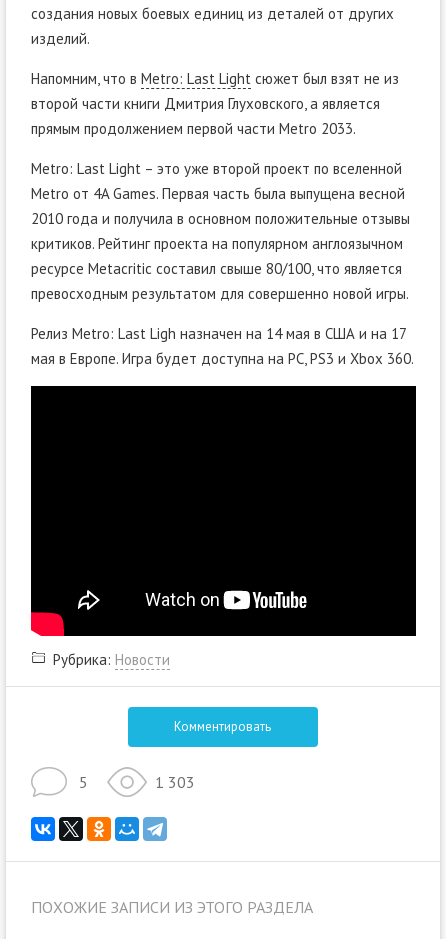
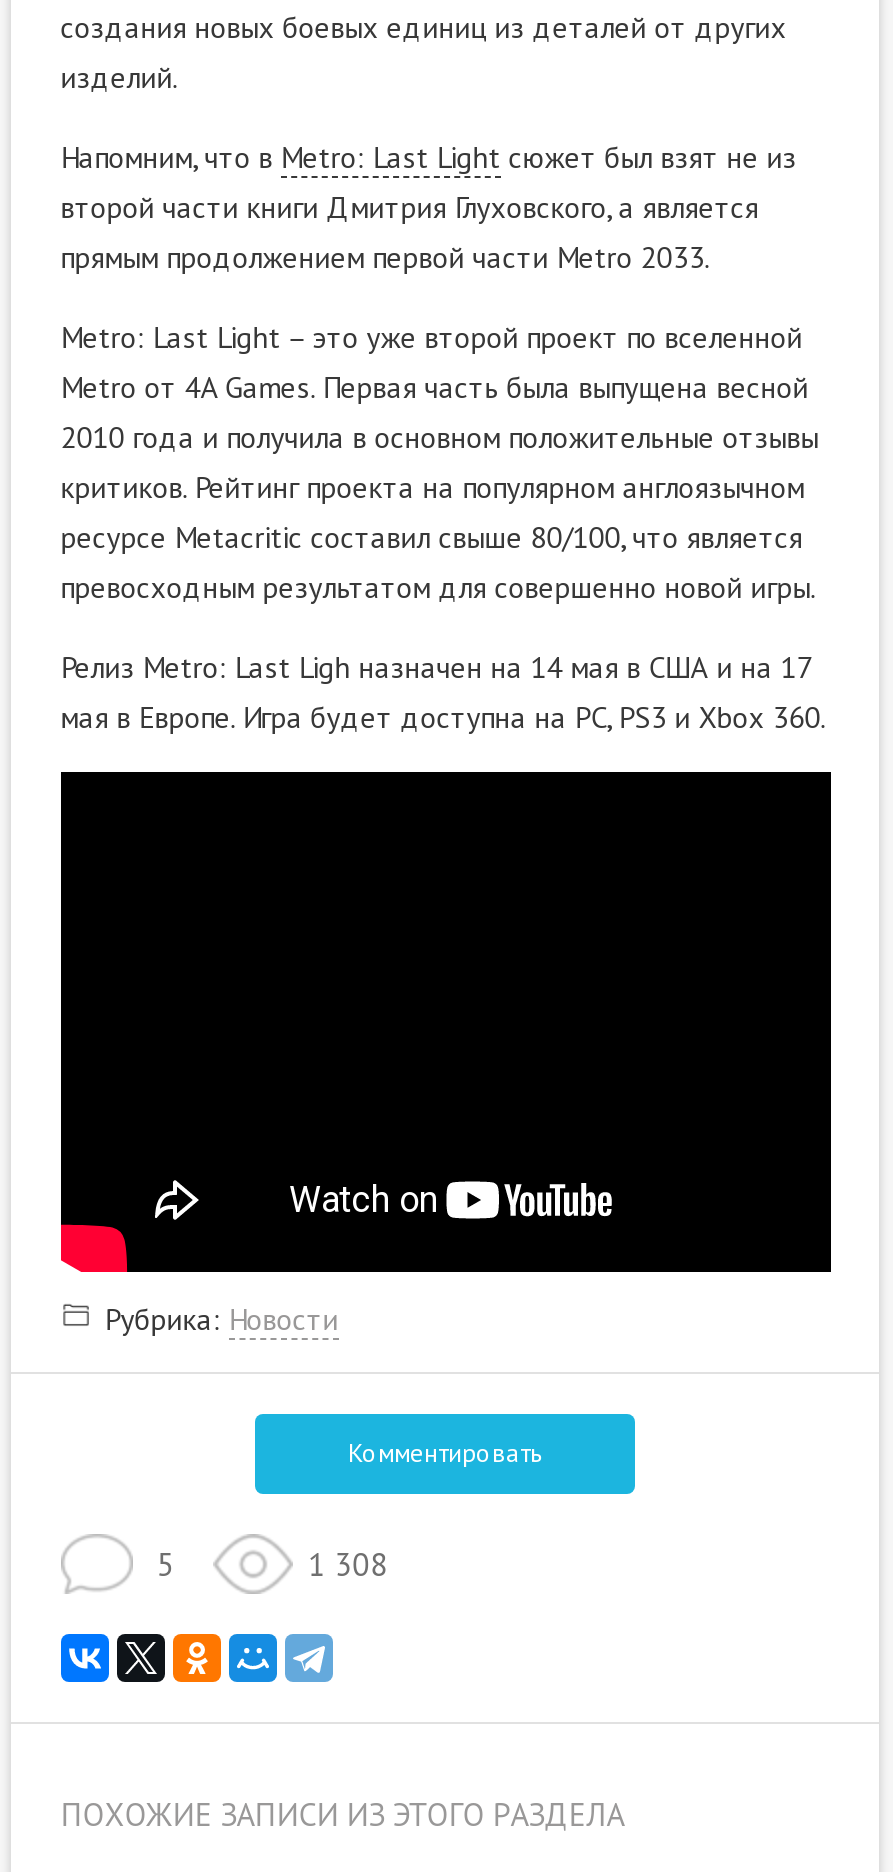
- 1 303
+ 1 308
